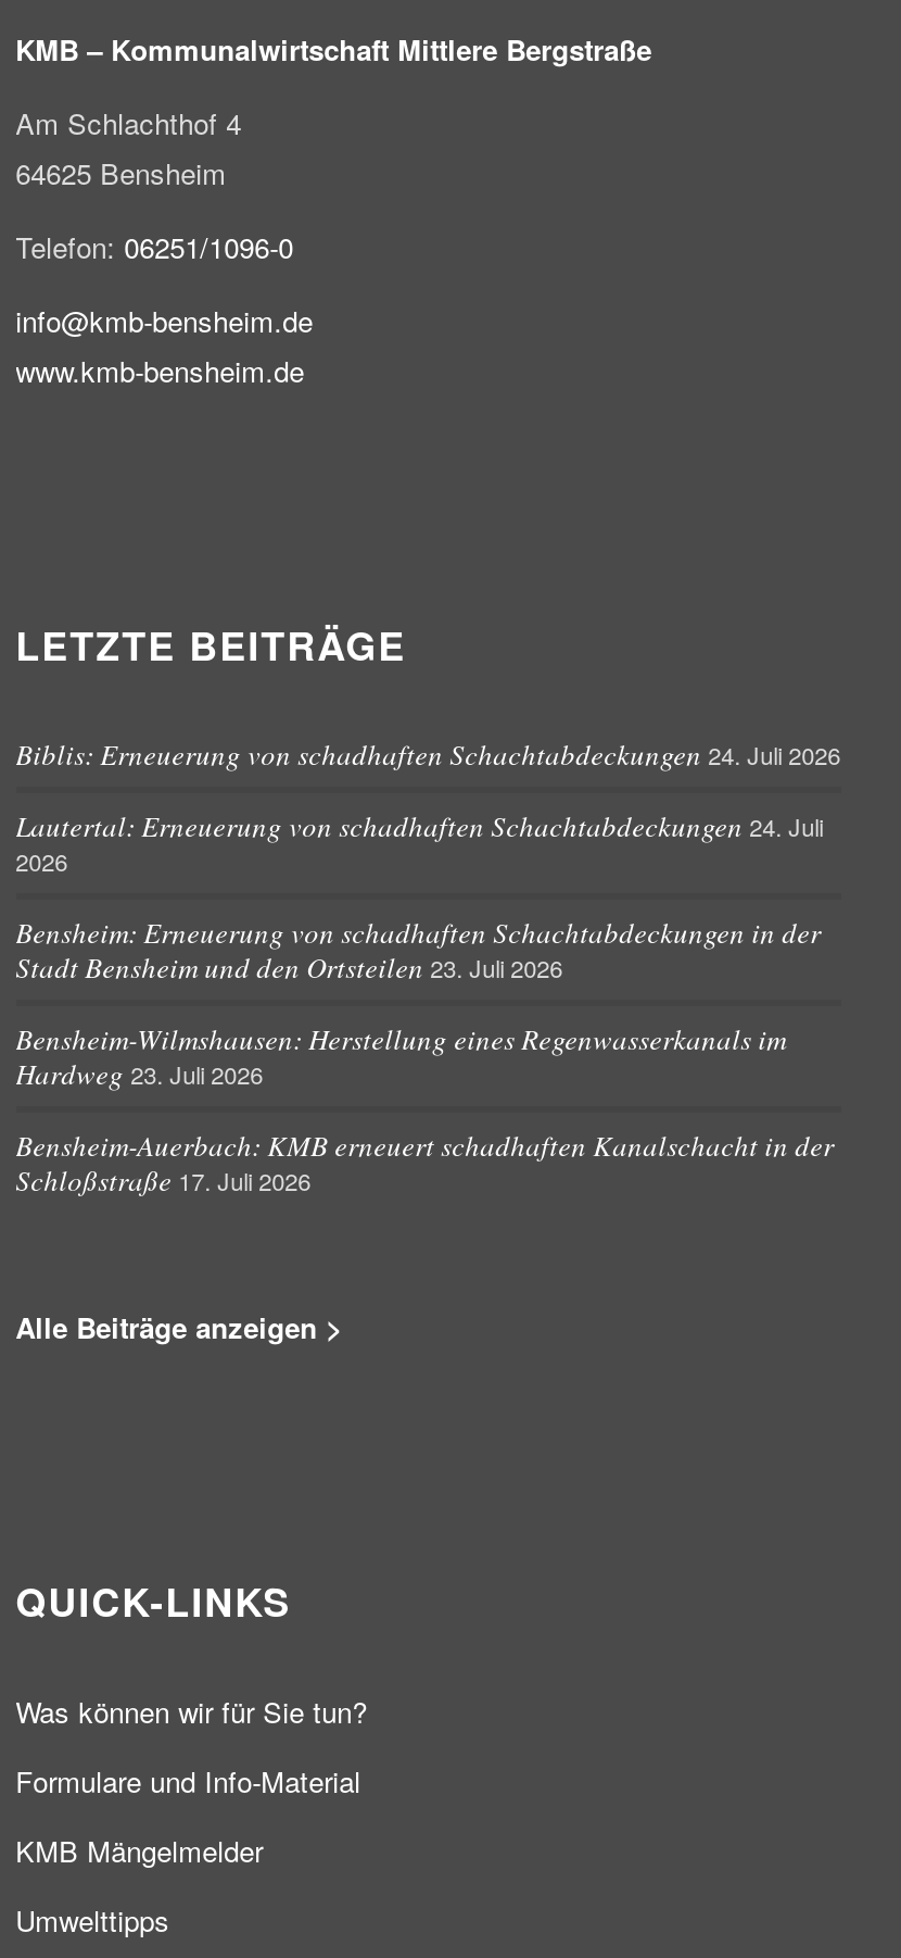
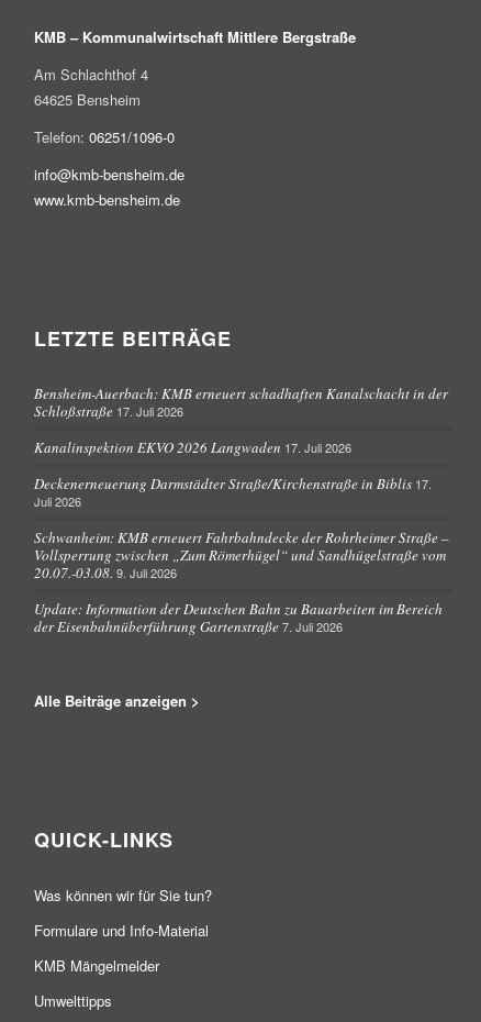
- Biblis: Erneuerung von schadhaften Schachtabdeckungen 24. Juli 2026
- Lautertal: Erneuerung von schadhaften Schachtabdeckungen 24. Juli
- 2026
- Bensheim: Erneuerung von schadhaften Schachtabdeckungen in der
- Stadt Bensheim und den Ortsteilen 23. Juli 2026
- Bensheim-Wilmshausen: Herstellung eines Regenwasserkanals im
- Hardweg 23. Juli 2026

moved up: Bensheim-Auerbach: KMB erneuert schadhaften Kanalschacht in der | Schloßstraße 17. Juli 2026

+ Kanalinspektion EKVO 2026 Langwaden 17. Juli 2026
+ Deckenerneuerung Darmstädter Straße/Kirchenstraße in Biblis 17.
+ Juli 2026
+ Schwanheim: KMB erneuert Fahrbahndecke der Rohrheimer Straße –
+ Vollsperrung zwischen „Zum Römerhügel“ und Sandhügelstraße vom
+ 20.07.-03.08. 9. Juli 2026
+ Update: Information der Deutschen Bahn zu Bauarbeiten im Bereich
+ der Eisenbahnüberführung Gartenstraße 7. Juli 2026
